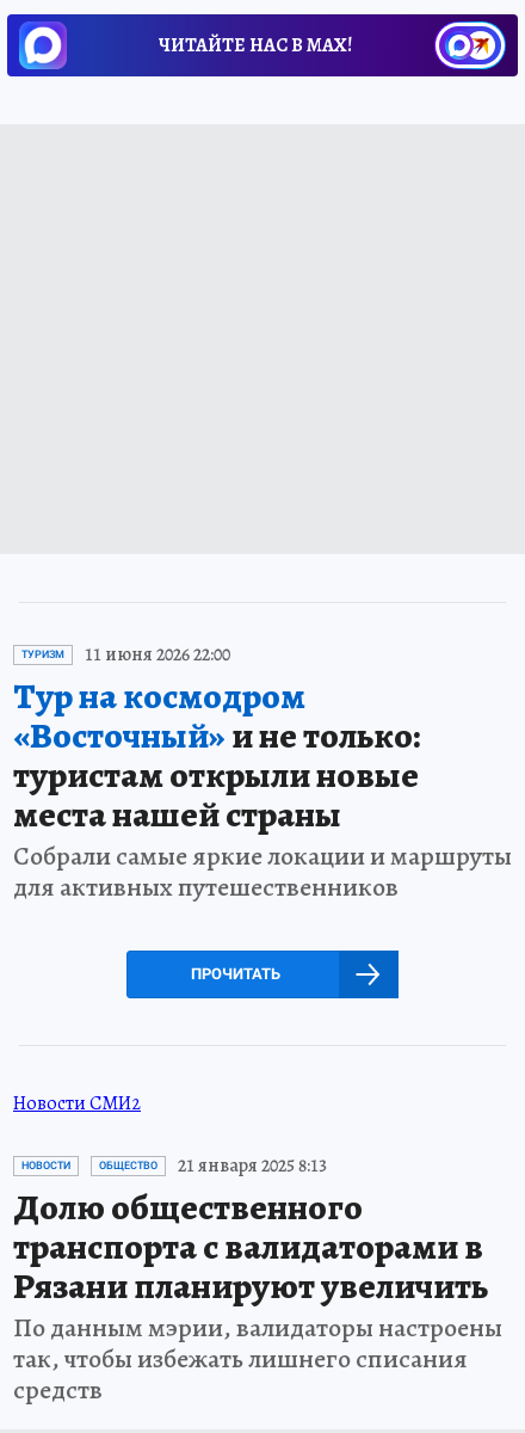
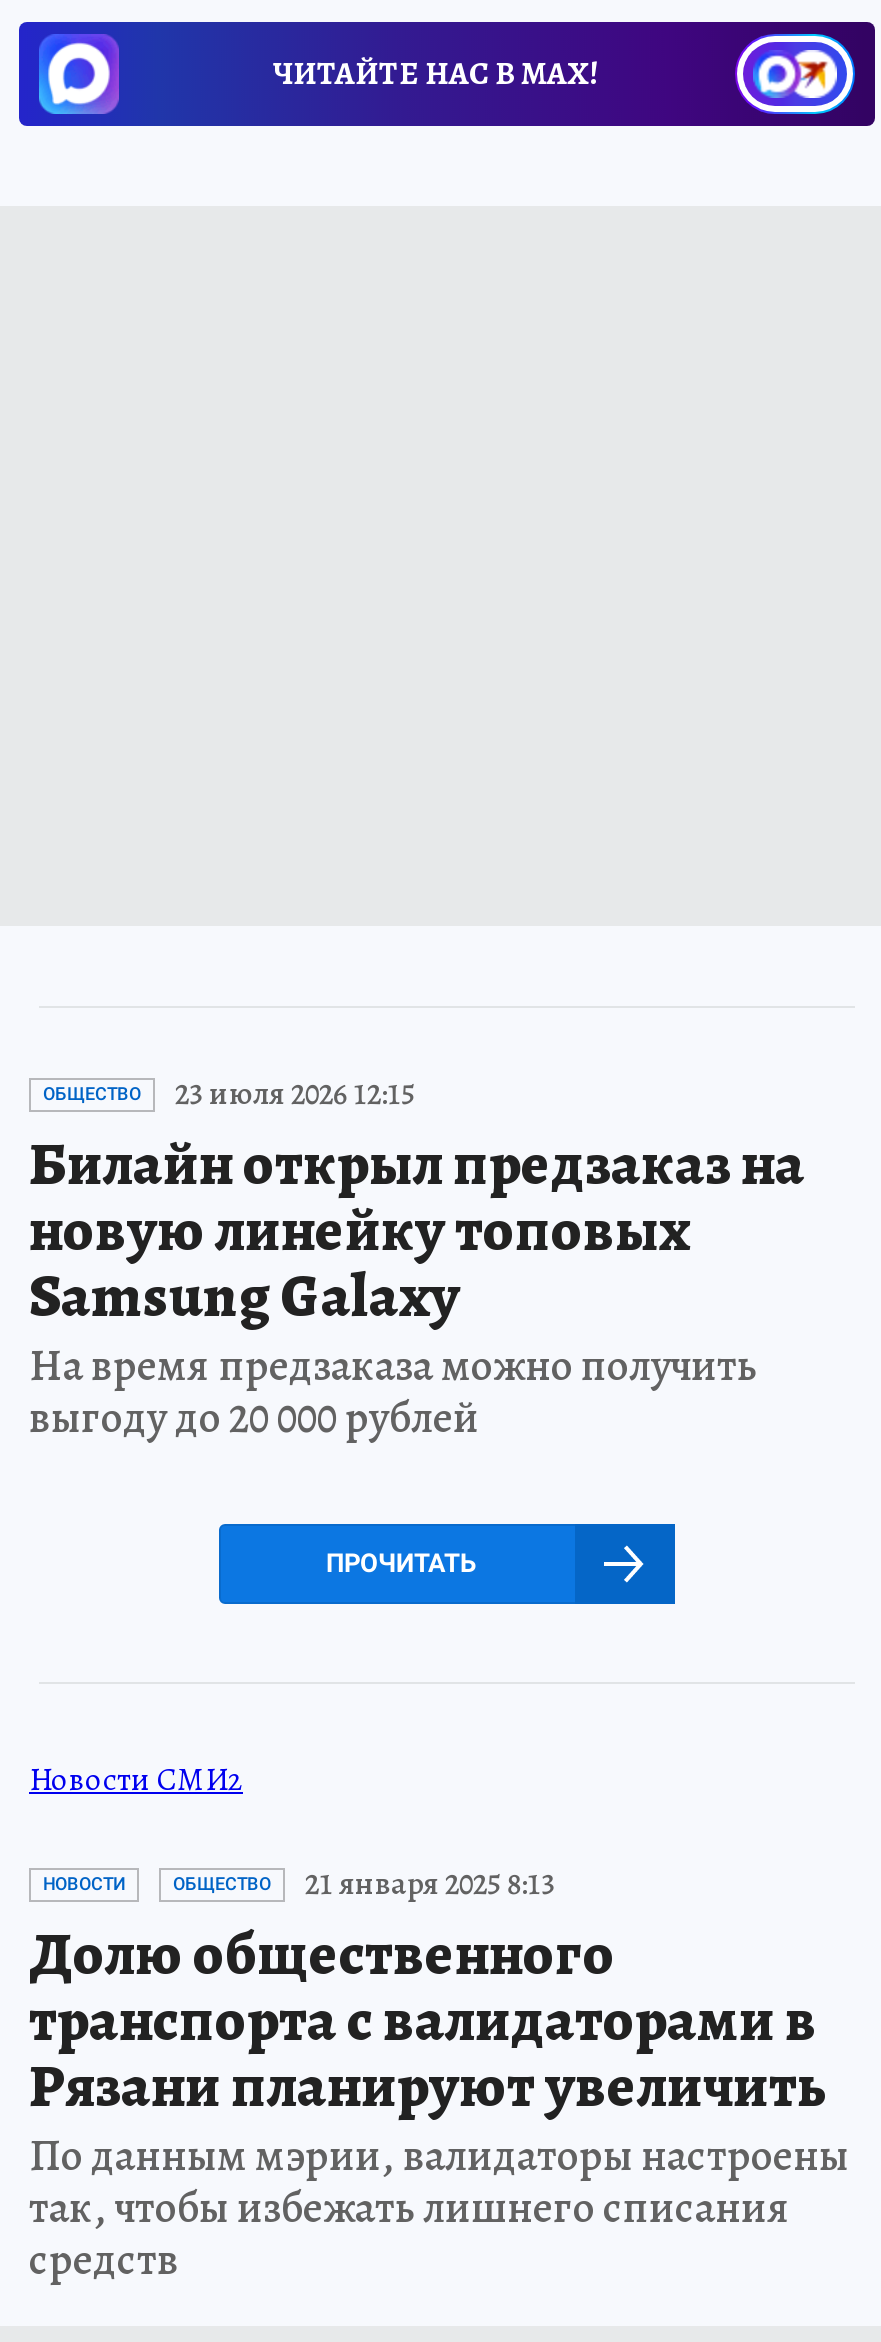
- ТУРИЗМ
- 11 июня 2026 22:00
- Тур на космодром
- «Восточный»и не только:
- туристам открыли новые
- места нашей страны
- Собрали самые яркие локации и маршруты
- для активных путешественников
+ ОБЩЕСТВО
+ 23 июля 2026 12:15
+ Билайн открыл предзаказ на
+ новую линейку топовых
+ Samsung Galaxy
+ На время предзаказа можно получить
+ выгоду до 20 000 рублей
